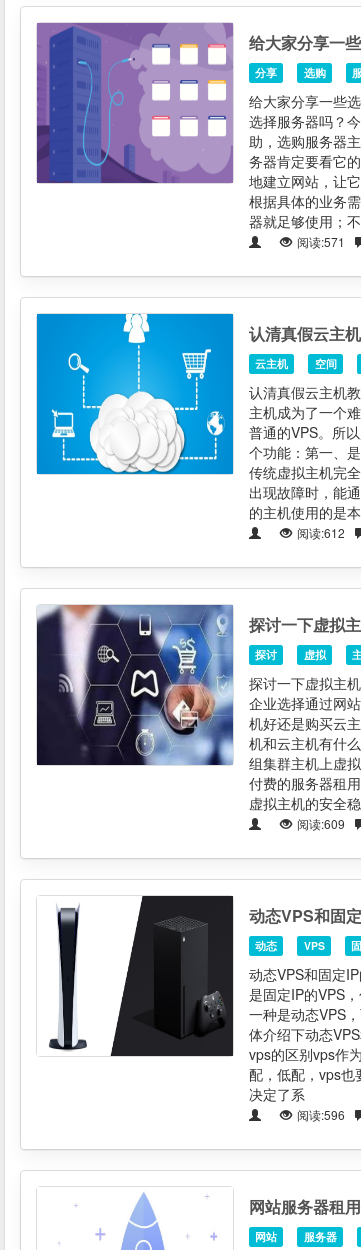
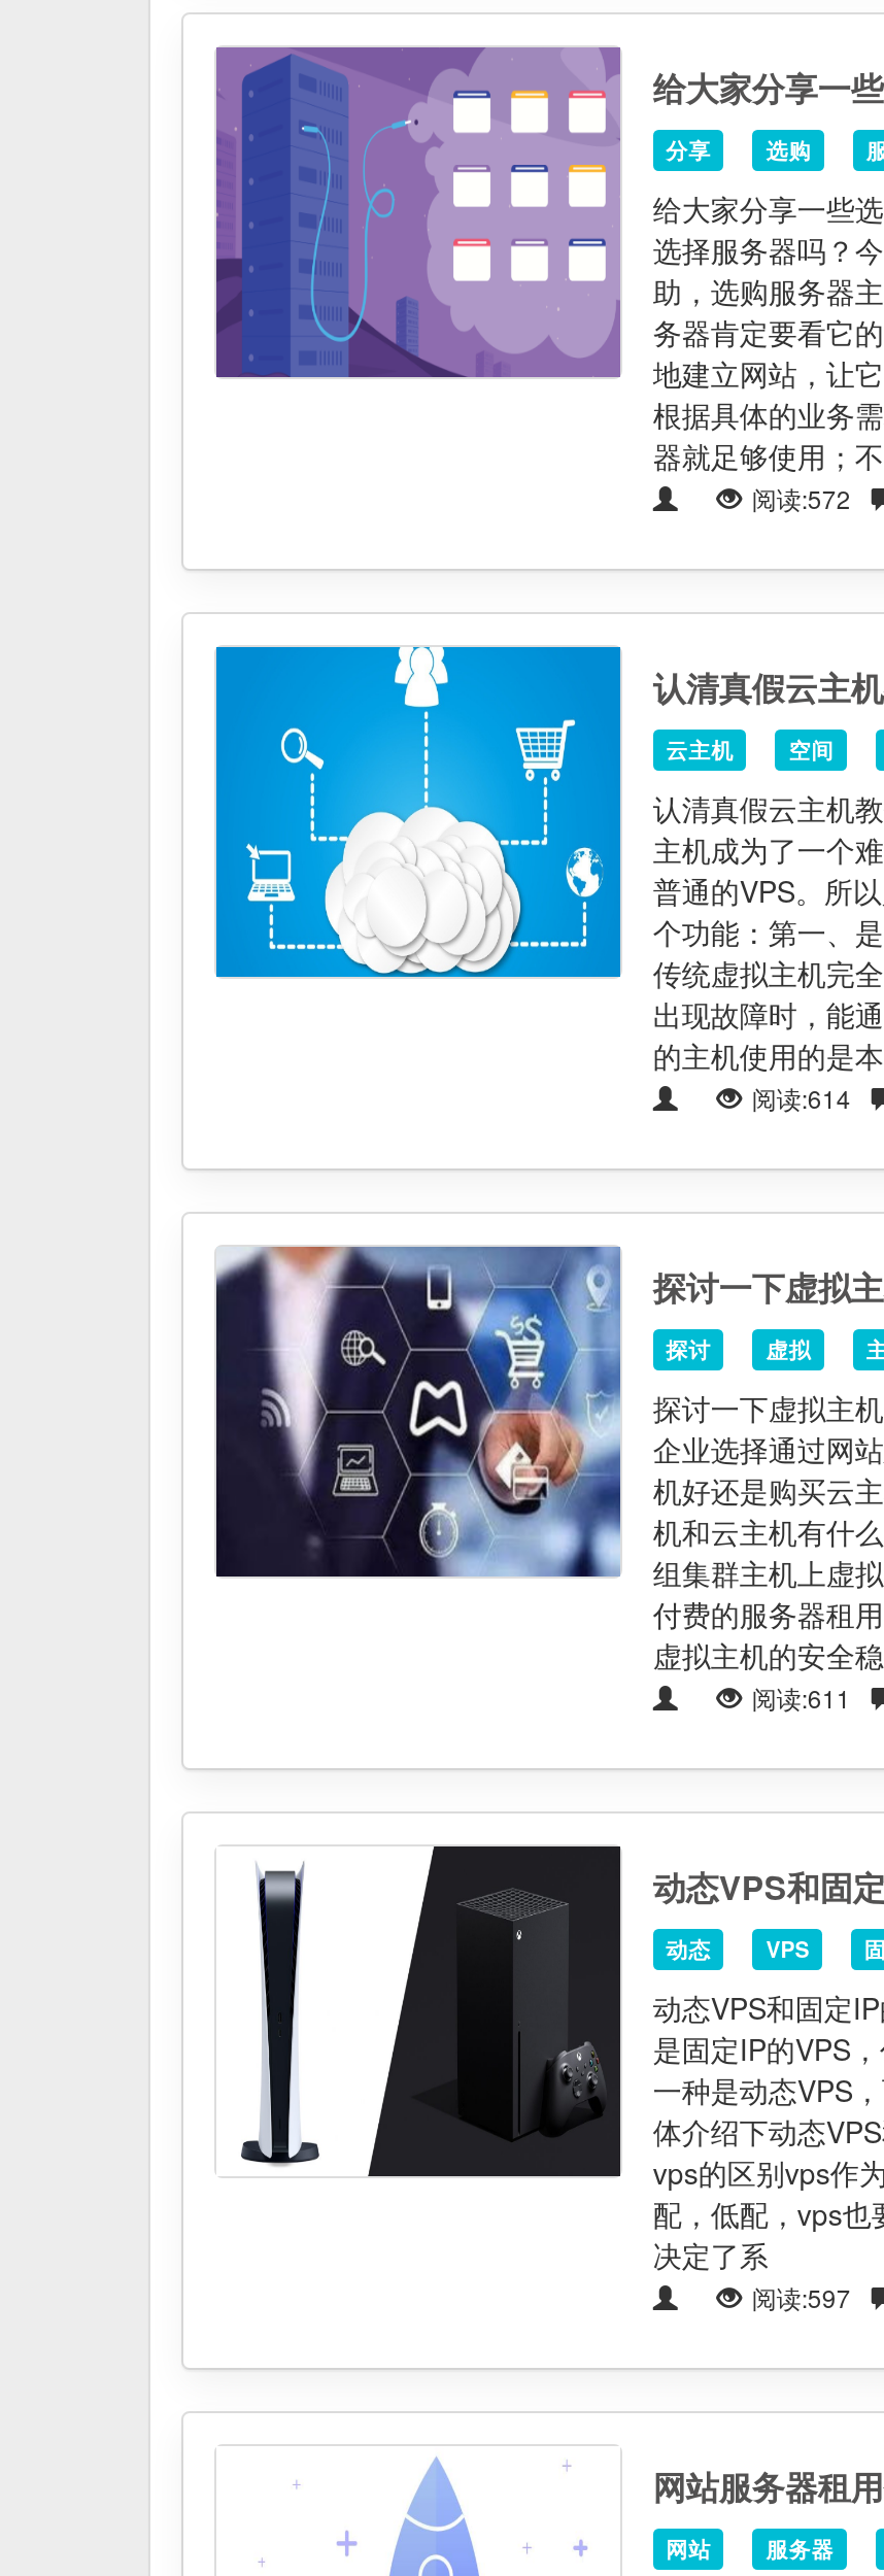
- 阅读:571
+ 阅读:572

- 阅读:612
+ 阅读:614

- 阅读:609
+ 阅读:611

- 阅读:596
+ 阅读:597
